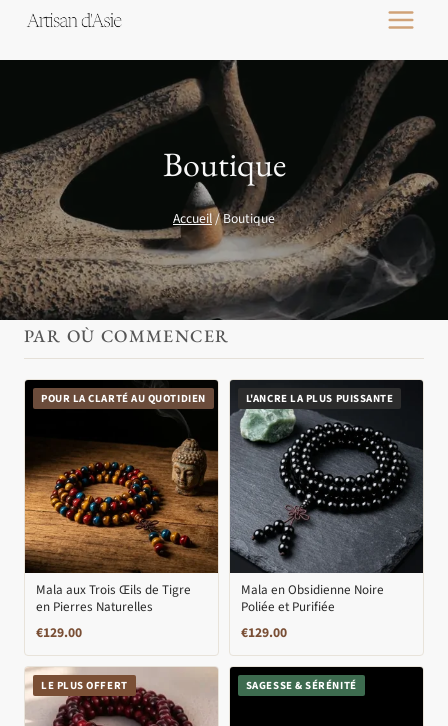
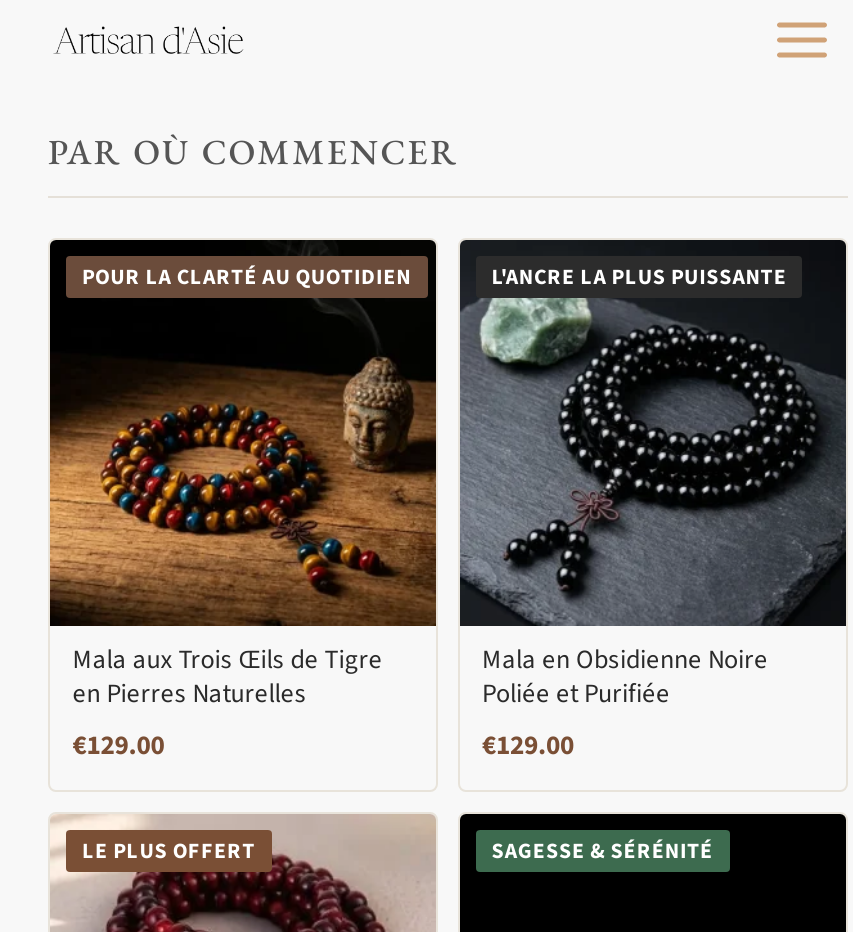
- [image]
- Boutique
- Accueil / Boutique
